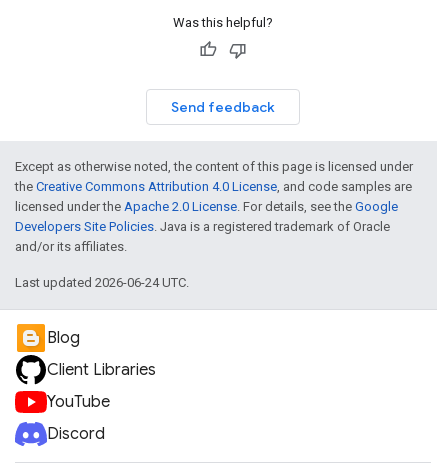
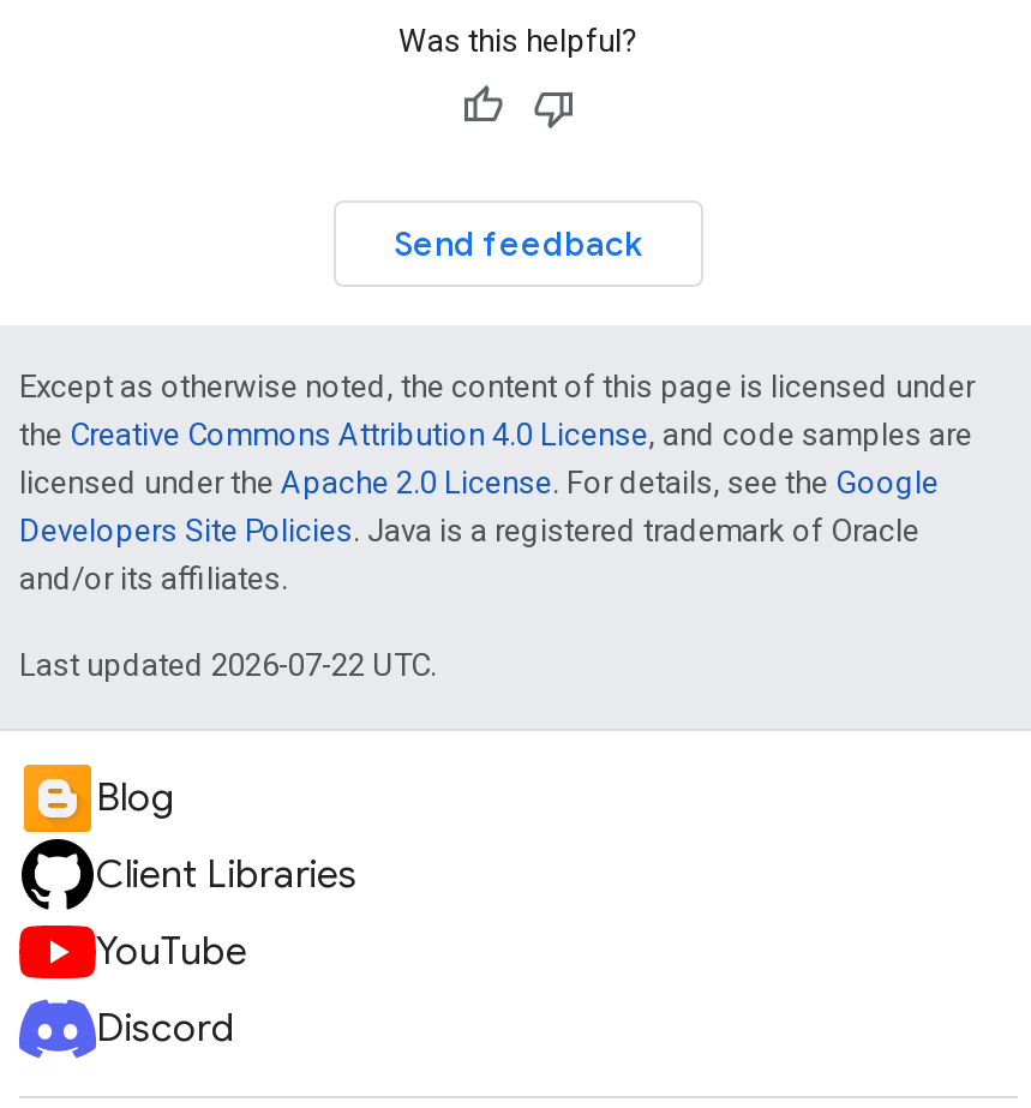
- Last updated 2026-06-24 UTC.
+ Last updated 2026-07-22 UTC.
